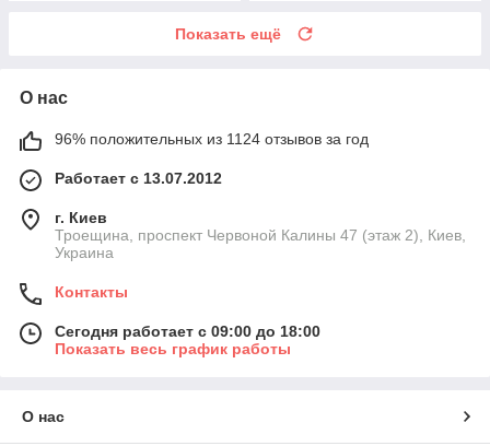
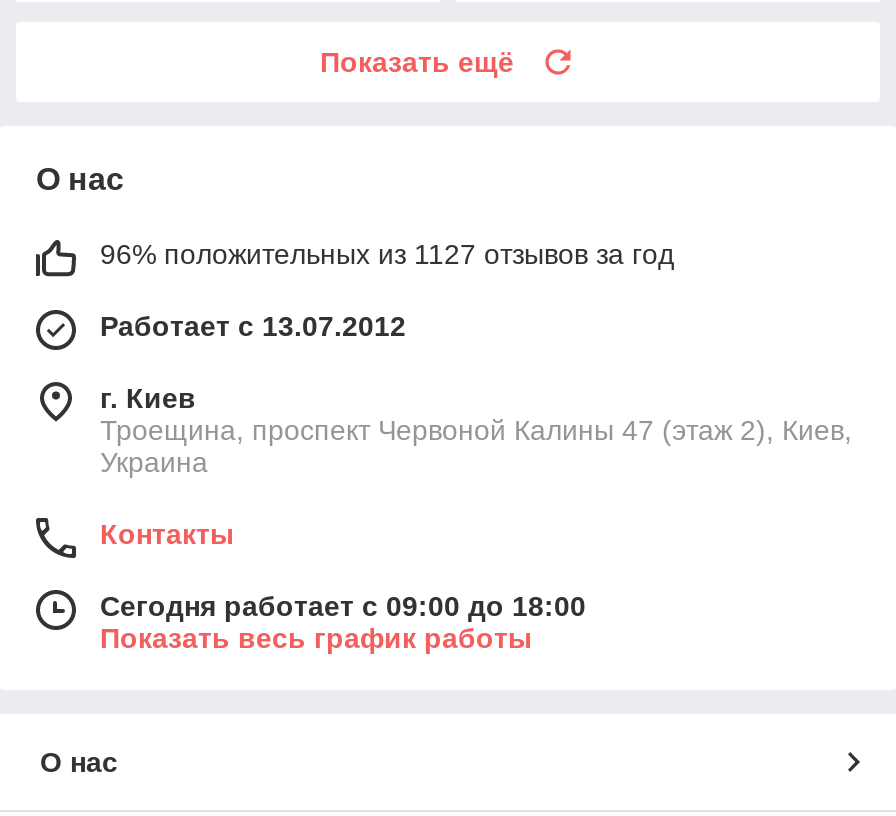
- 96% положительных из 1124 отзывов за год
+ 96% положительных из 1127 отзывов за год
